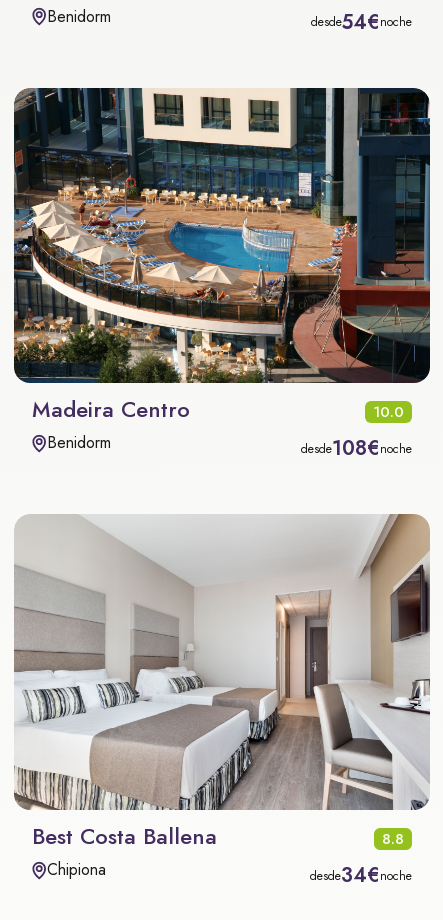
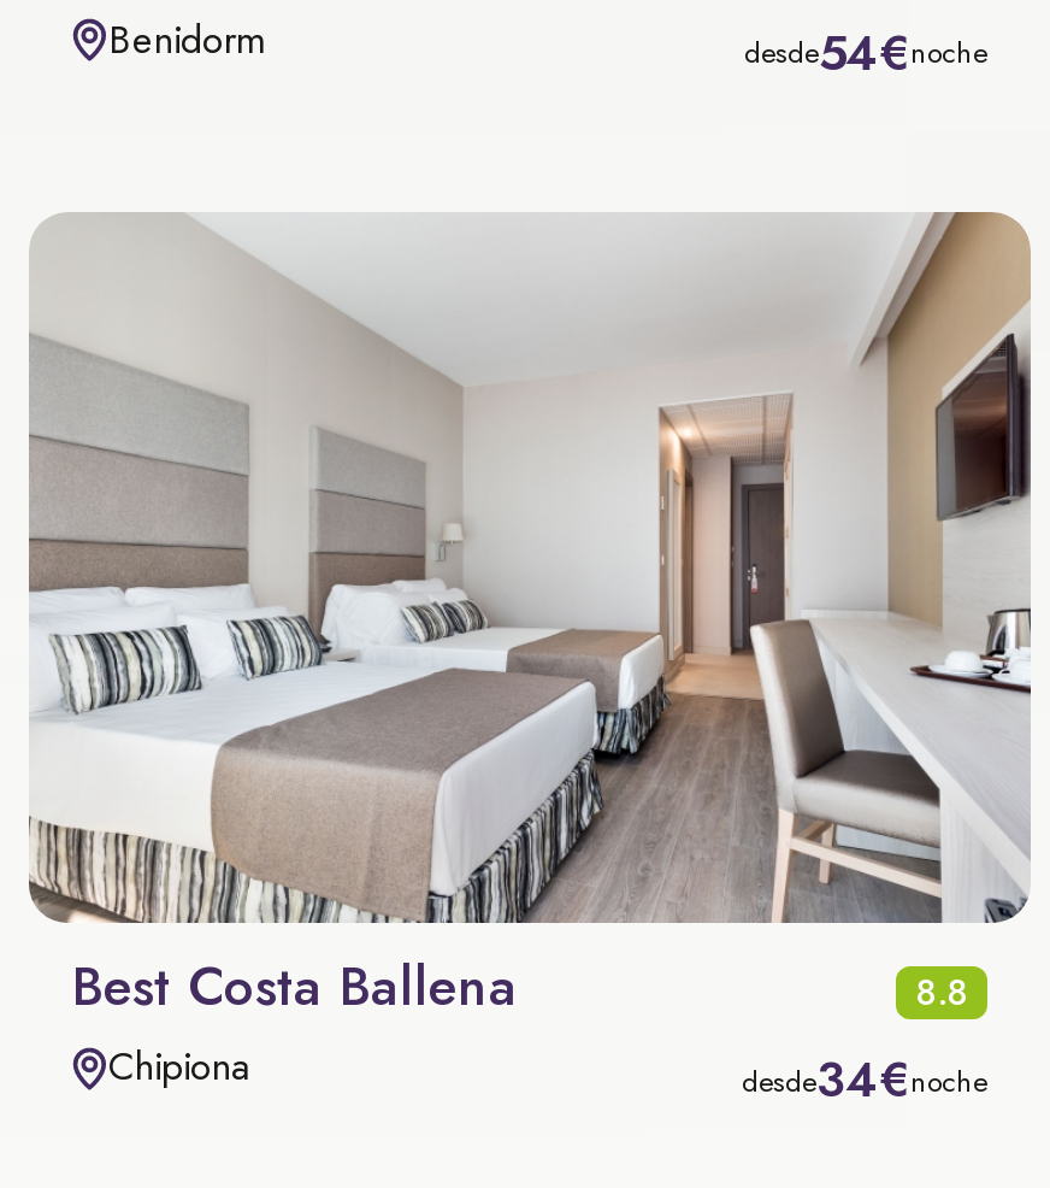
- [image]
- Madeira Centro
- 10.0
- Benidorm
- desde108€noche
